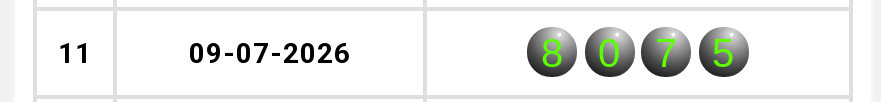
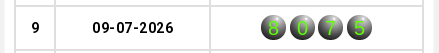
- 11
+ 9
